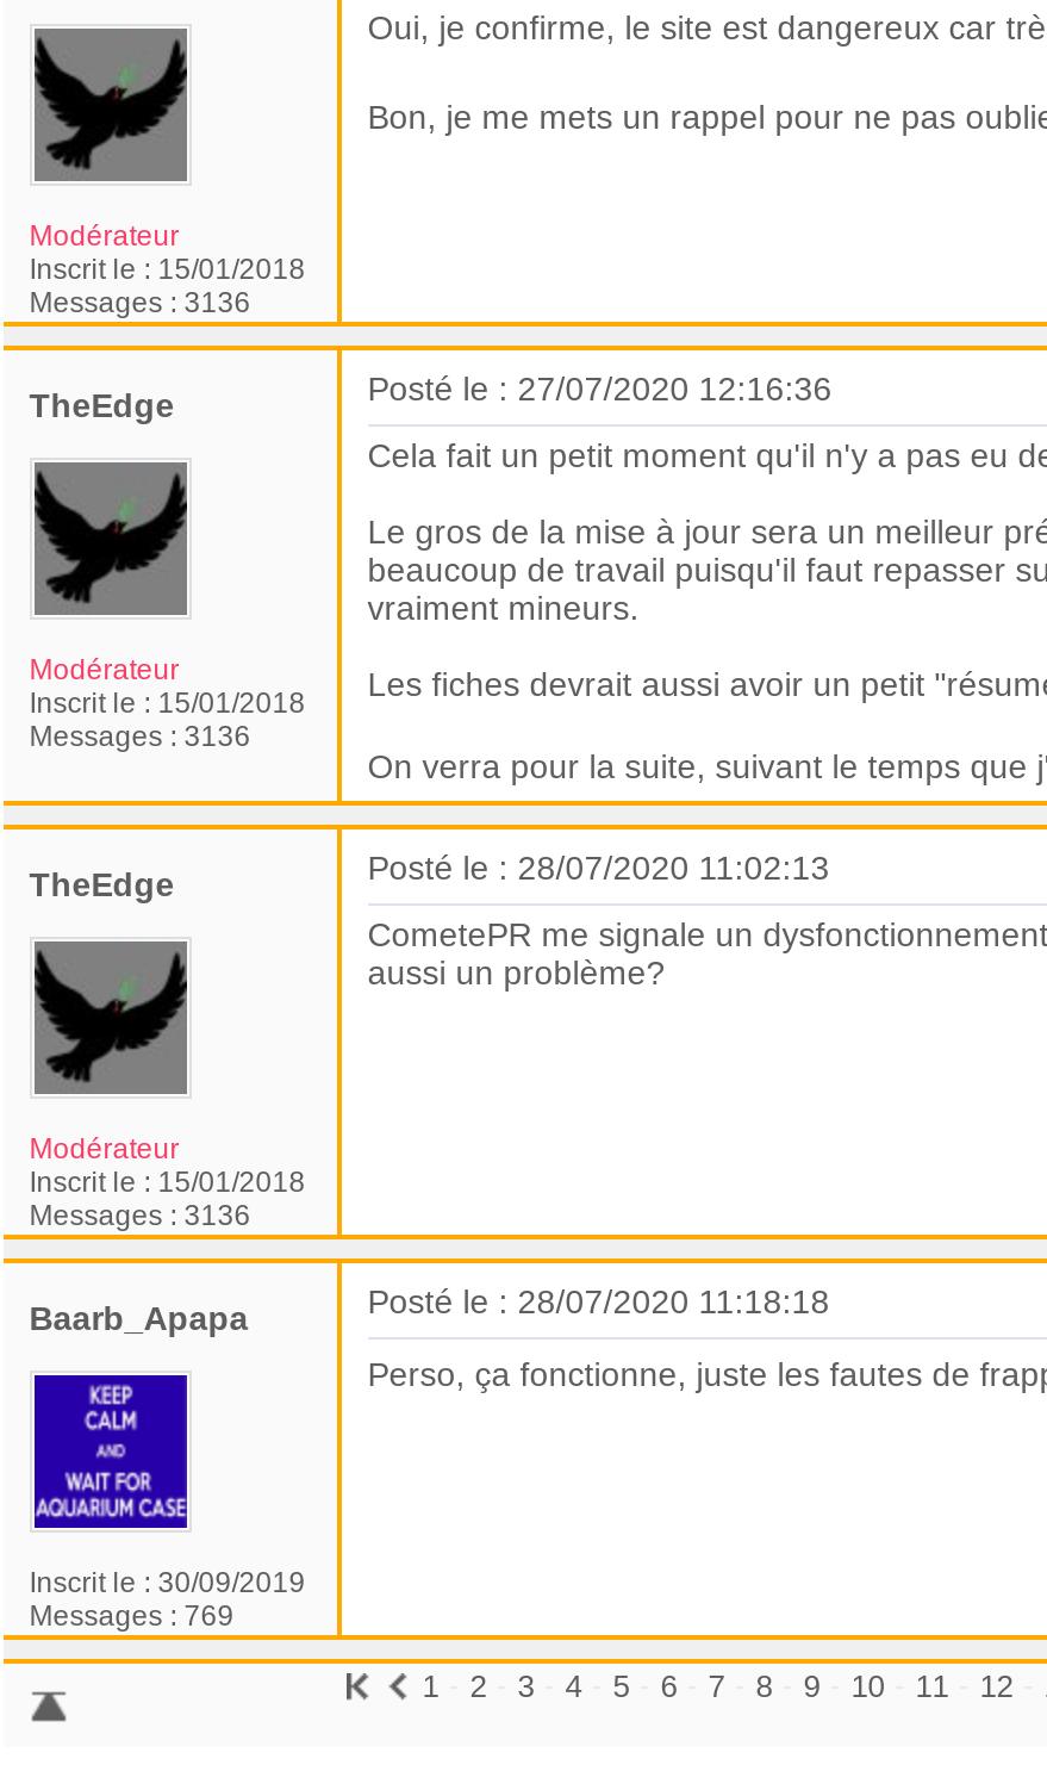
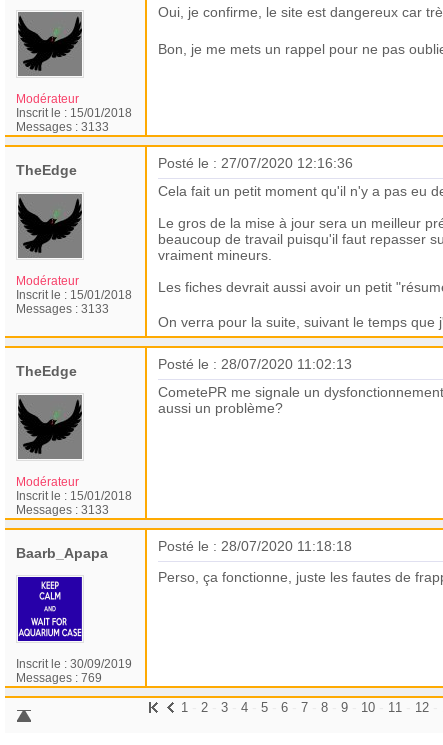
- Messages : 3136
+ Messages : 3133

- Messages : 3136
+ Messages : 3133

- Messages : 3136
+ Messages : 3133
